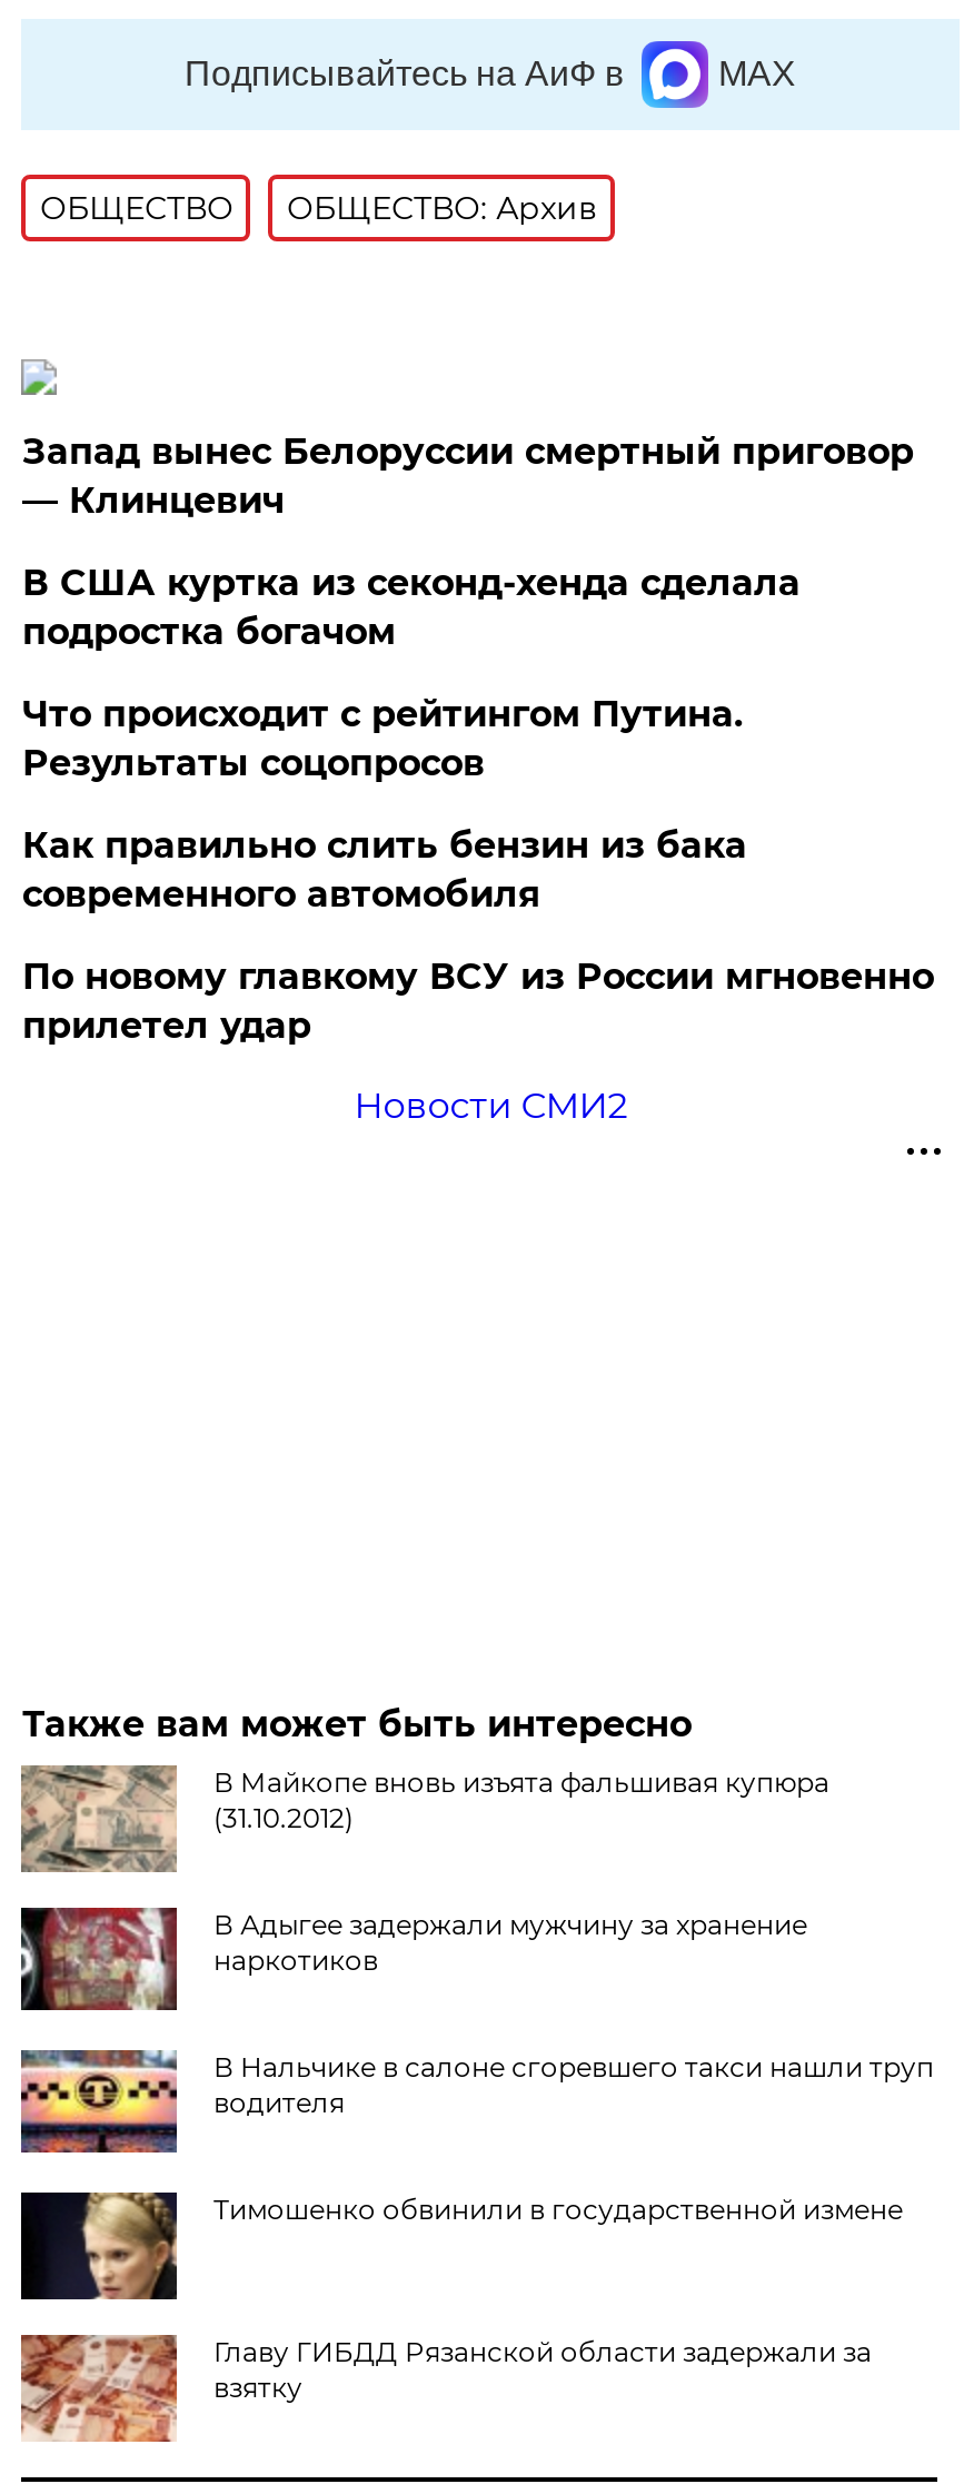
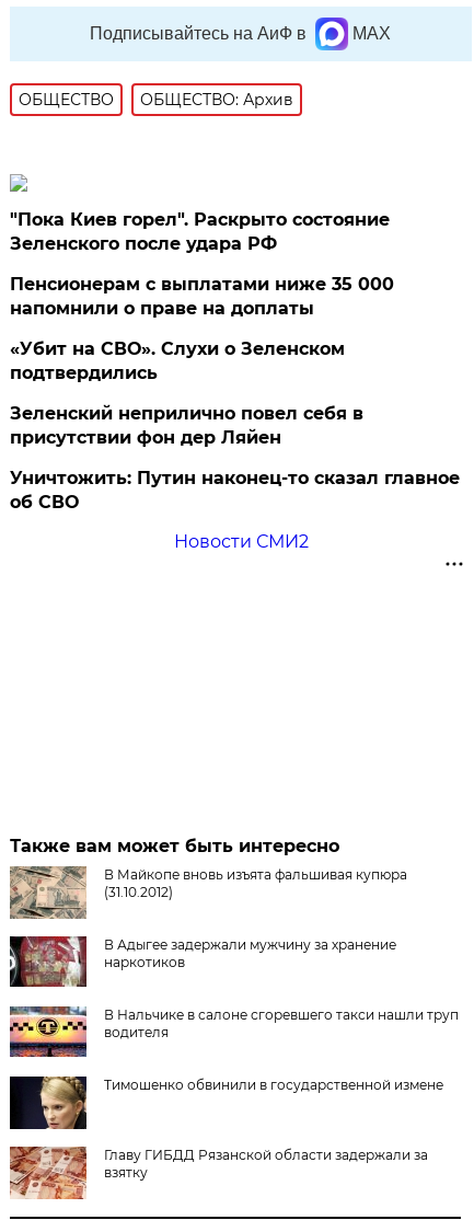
- Запад вынес Белоруссии смертный приговор
- — Клинцевич
+ "Пока Киев горел". Раскрыто состояние
+ Зеленского после удара РФ

- В США куртка из секонд-хенда сделала
- подростка богачом
+ Пенсионерам с выплатами ниже 35 000
+ напомнили о праве на доплаты

- Что происходит с рейтингом Путина.
- Результаты соцопросов
+ «Убит на СВО». Слухи о Зеленском
+ подтвердились

- Как правильно слить бензин из бака
- современного автомобиля
+ Зеленский неприлично повел cебя в
+ присутствии фон дер Ляйен

- По новому главкому ВСУ из России мгновенно
- прилетел удар
+ Уничтожить: Путин наконец-то сказал главное
+ об СВО
